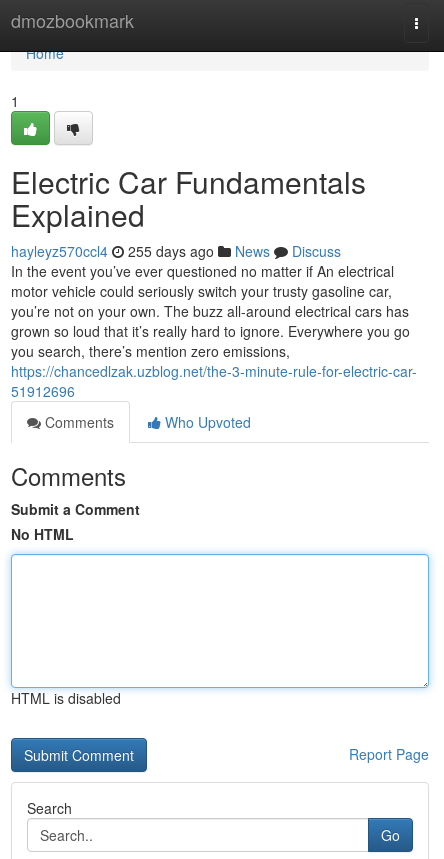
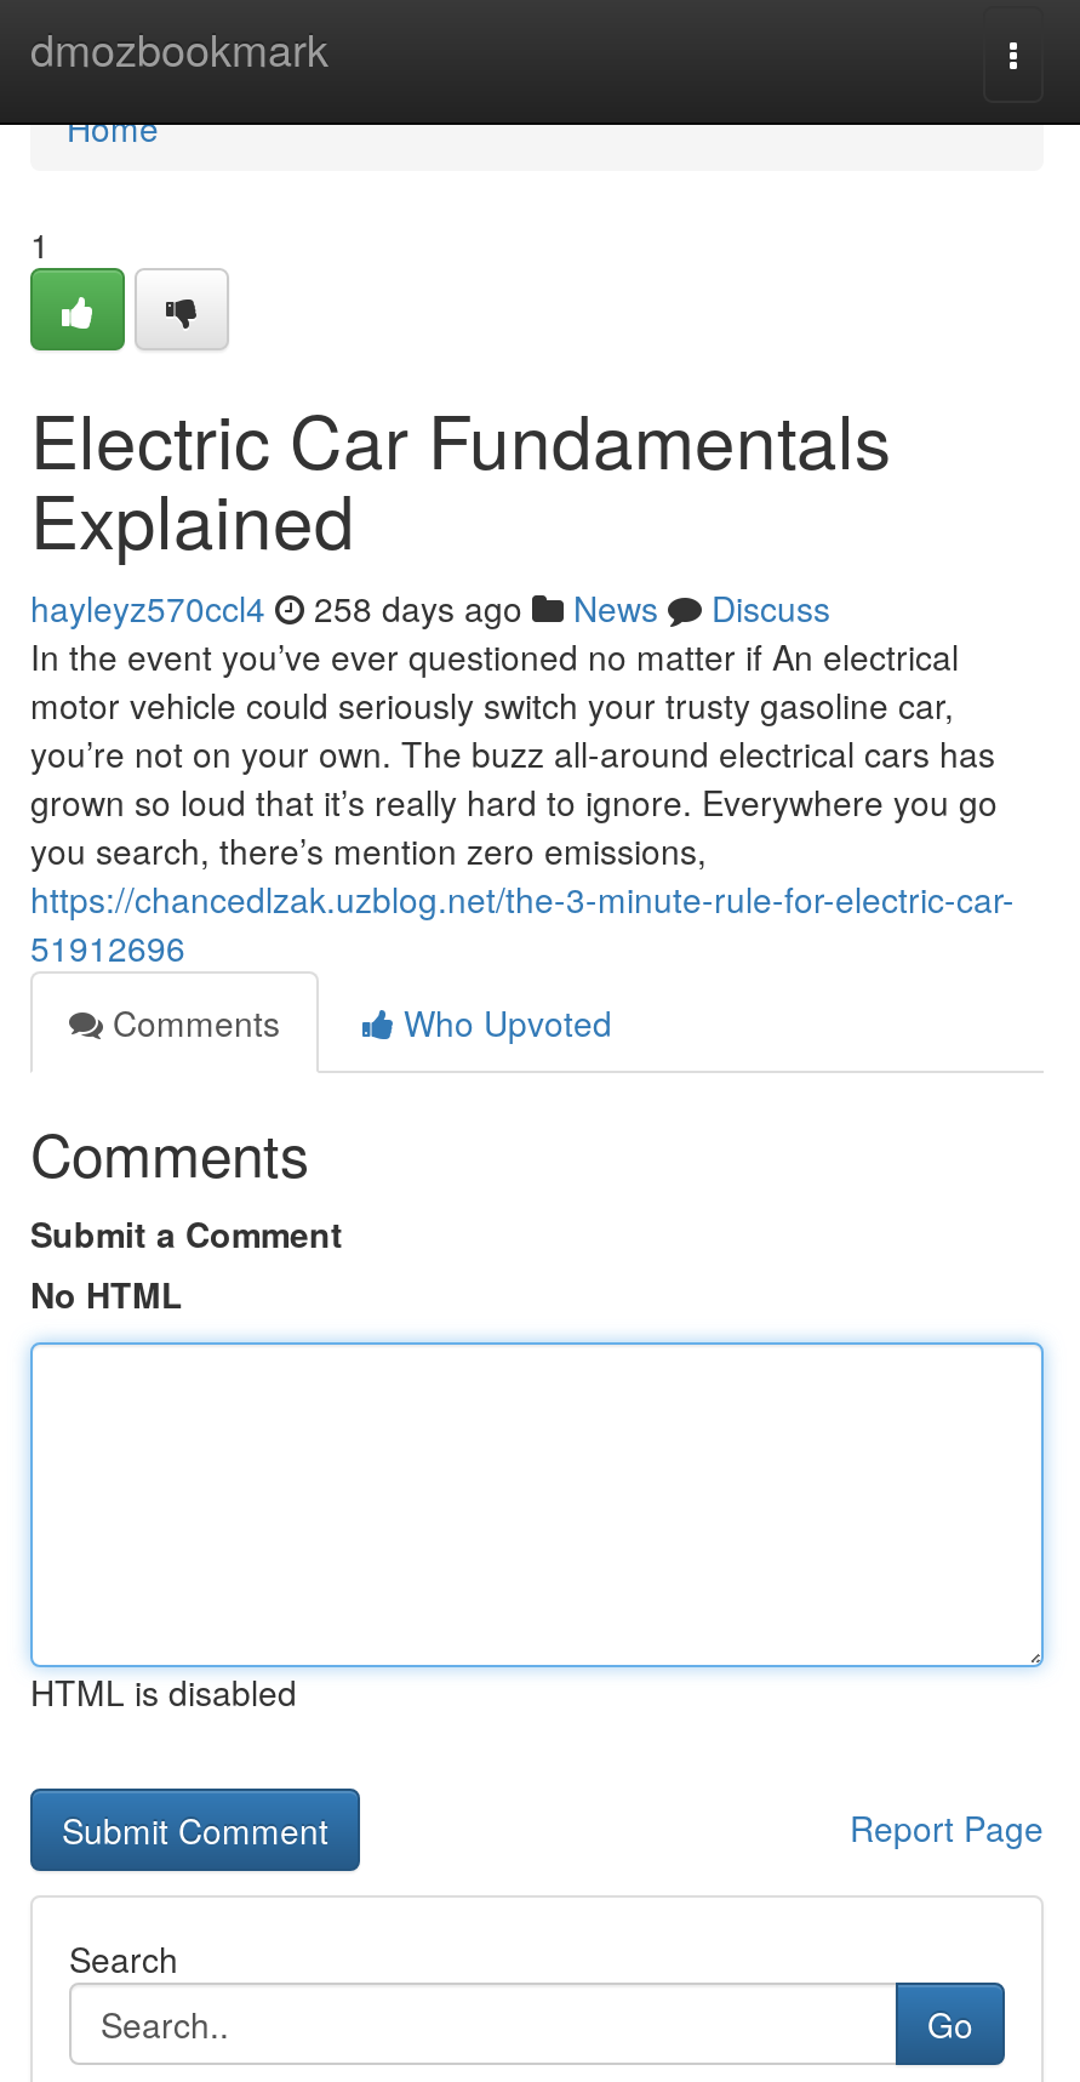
- hayleyz570ccl4 255 days ago News Discuss
+ hayleyz570ccl4 258 days ago News Discuss
